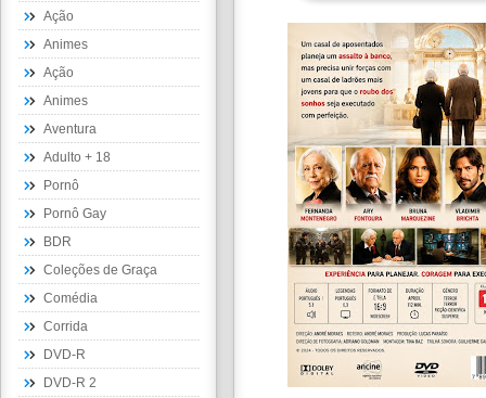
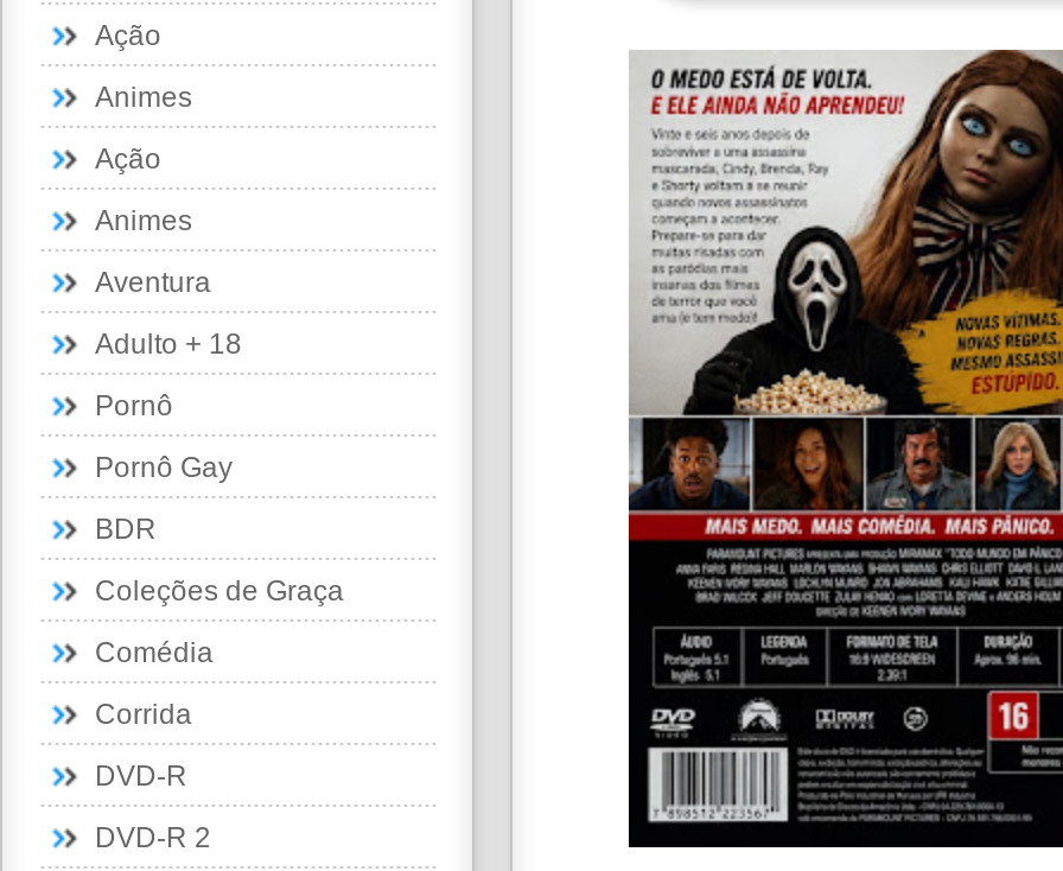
- [image]
+ [image]
